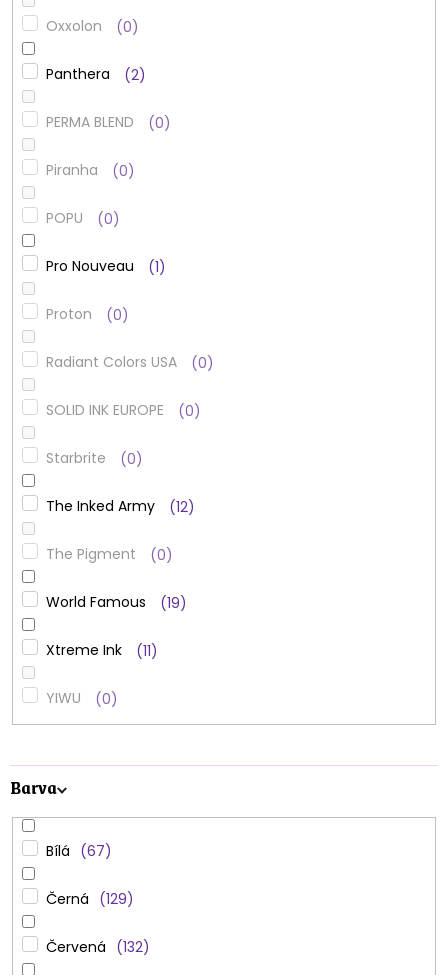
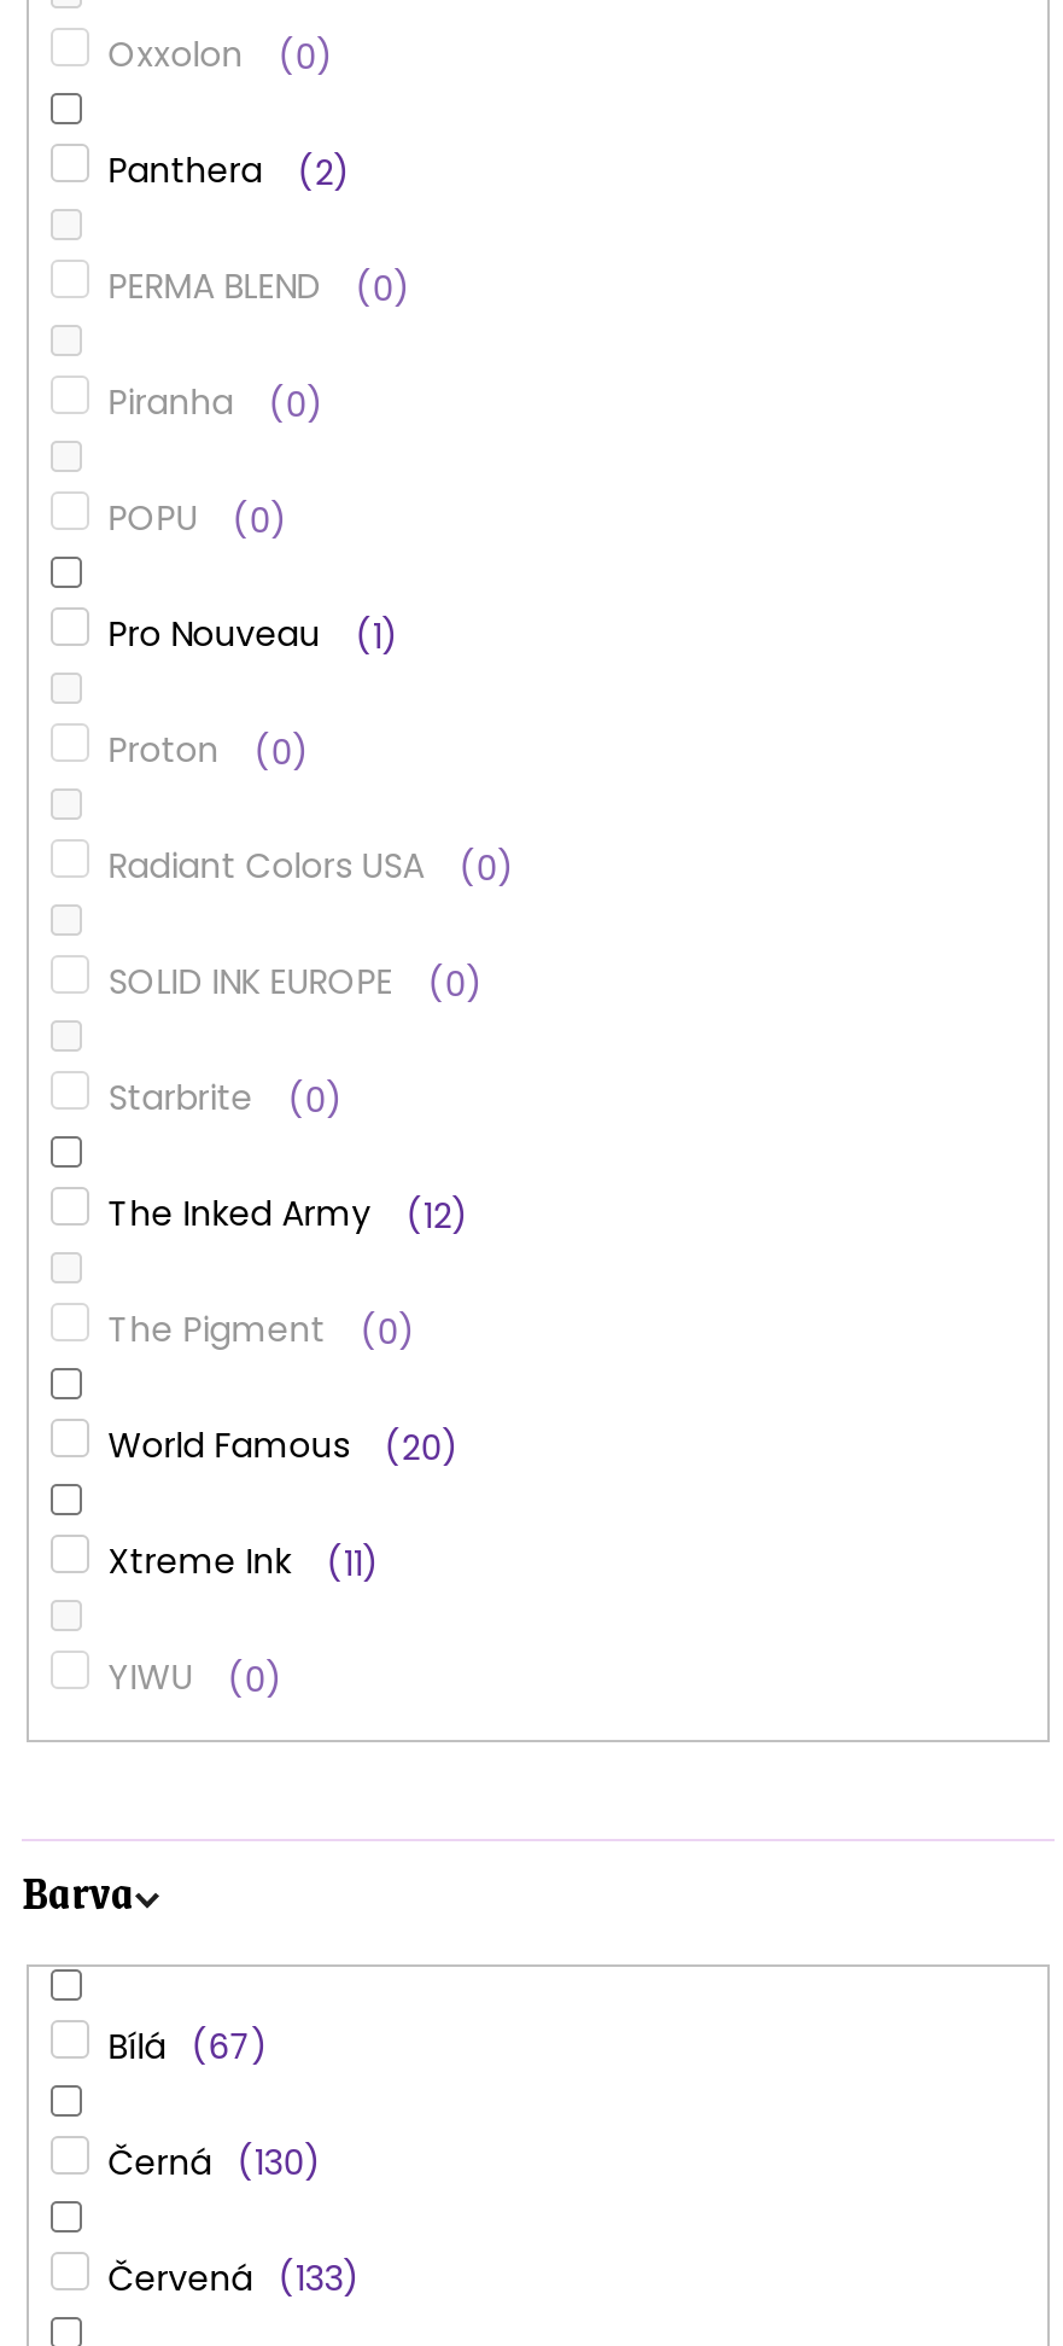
- World Famous 19
+ World Famous 20

- Černá 129
+ Černá 130

- Červená 132
+ Červená 133
